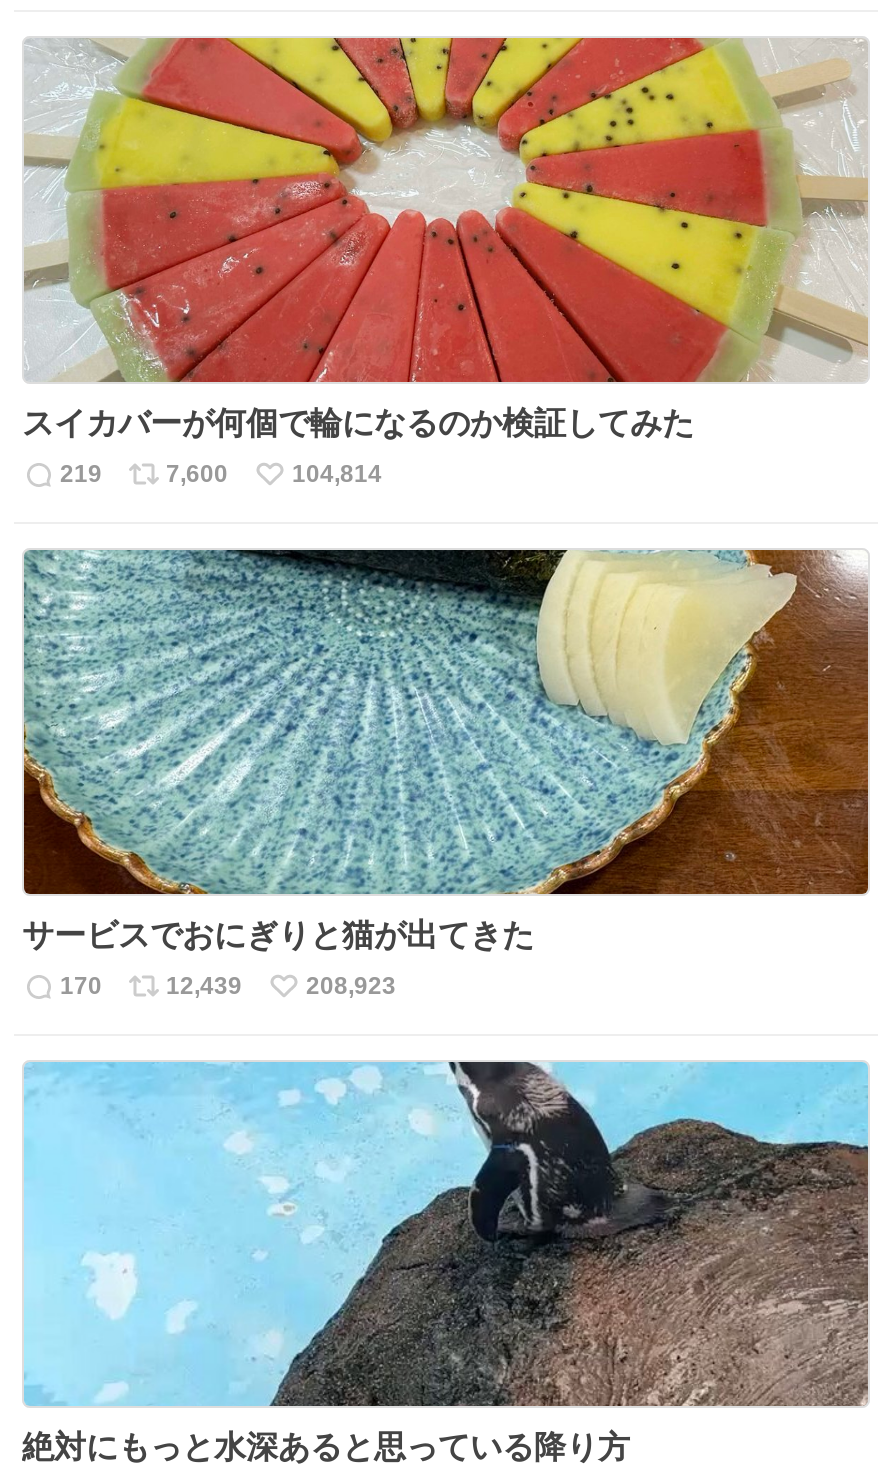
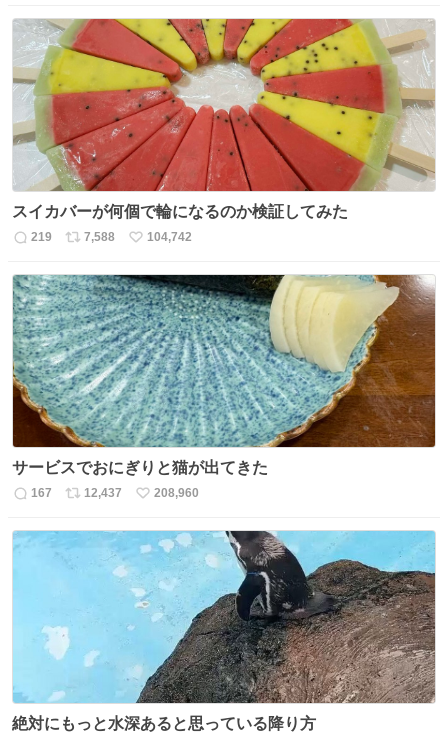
- 7,600
+ 7,588

- 104,814
+ 104,742

- 170
+ 167

- 12,439
+ 12,437

- 208,923
+ 208,960
